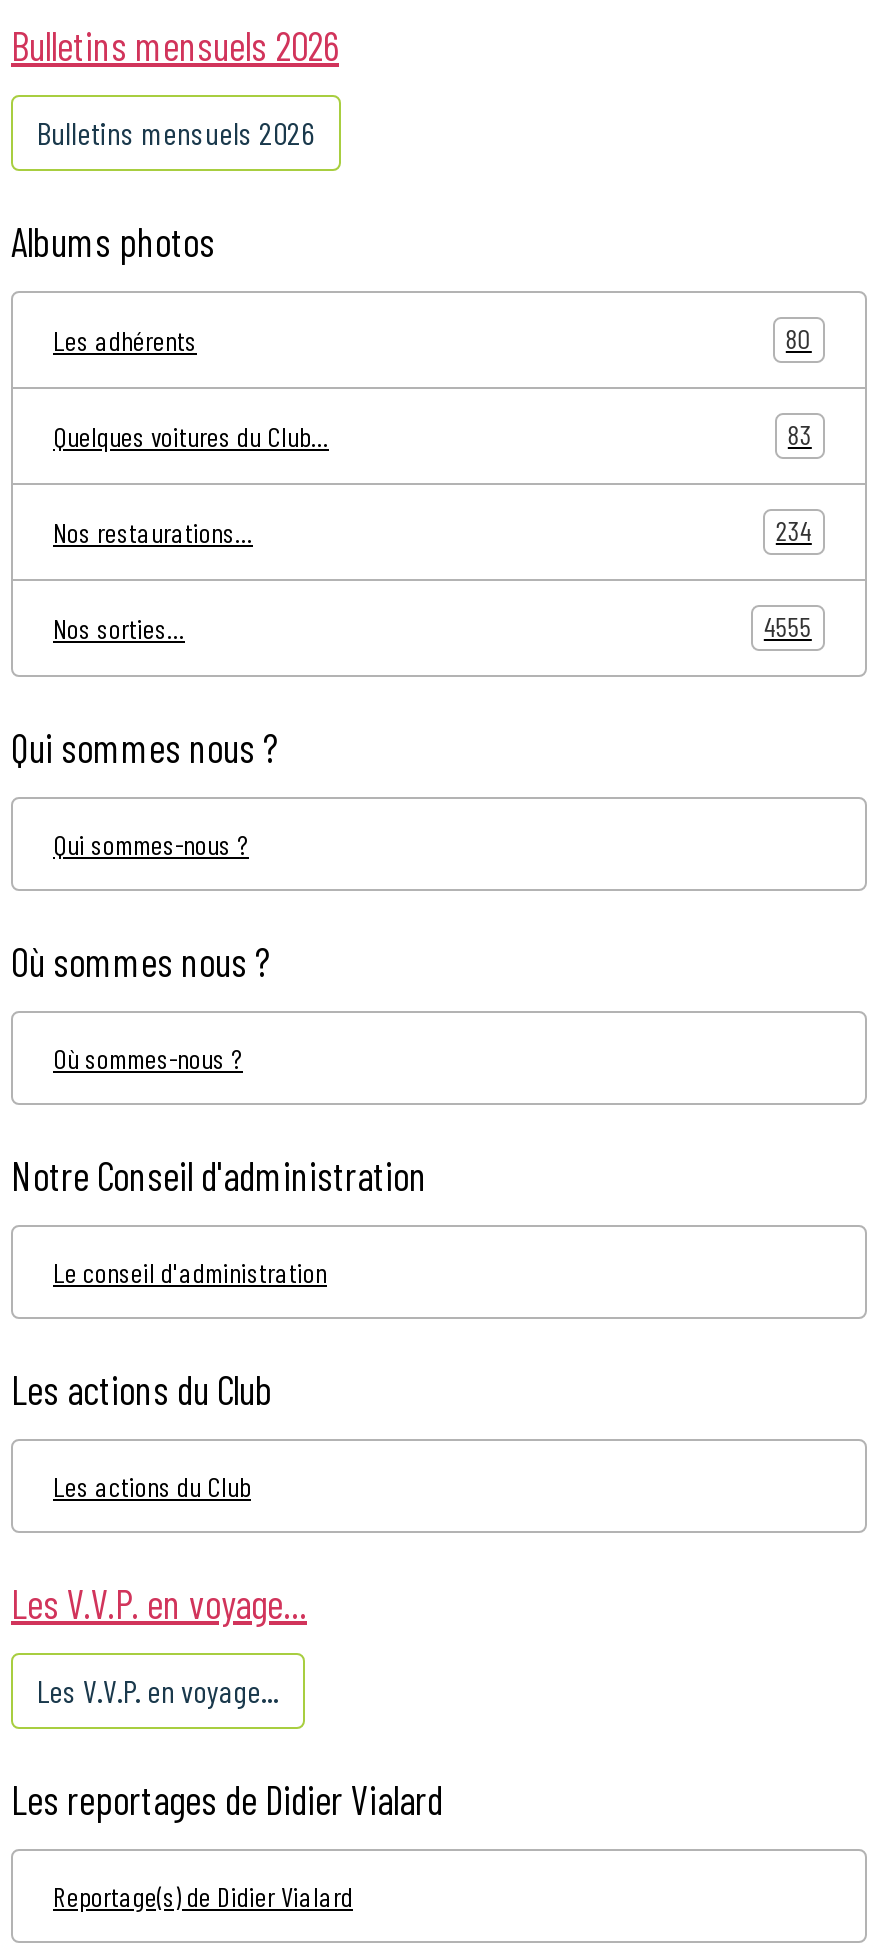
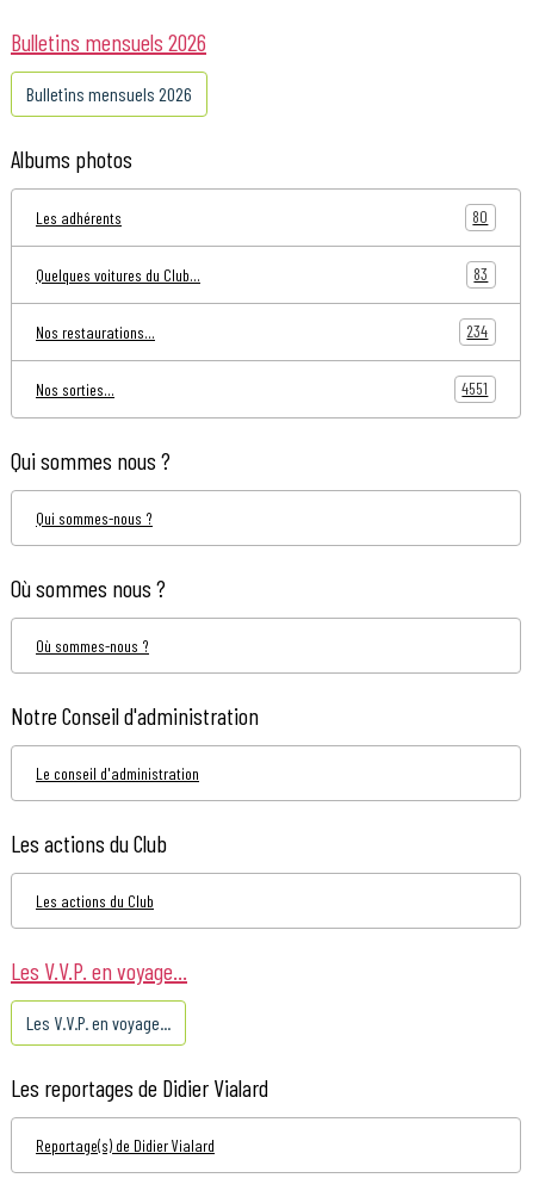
- 4555
+ 4551
